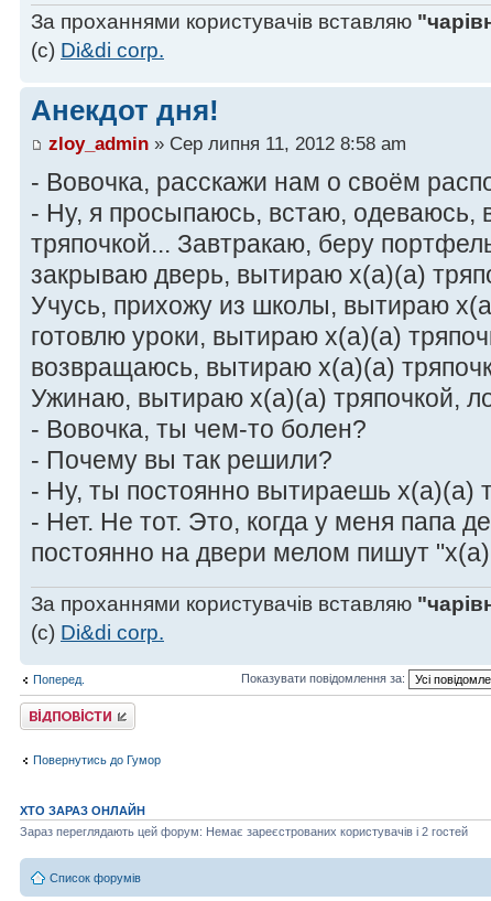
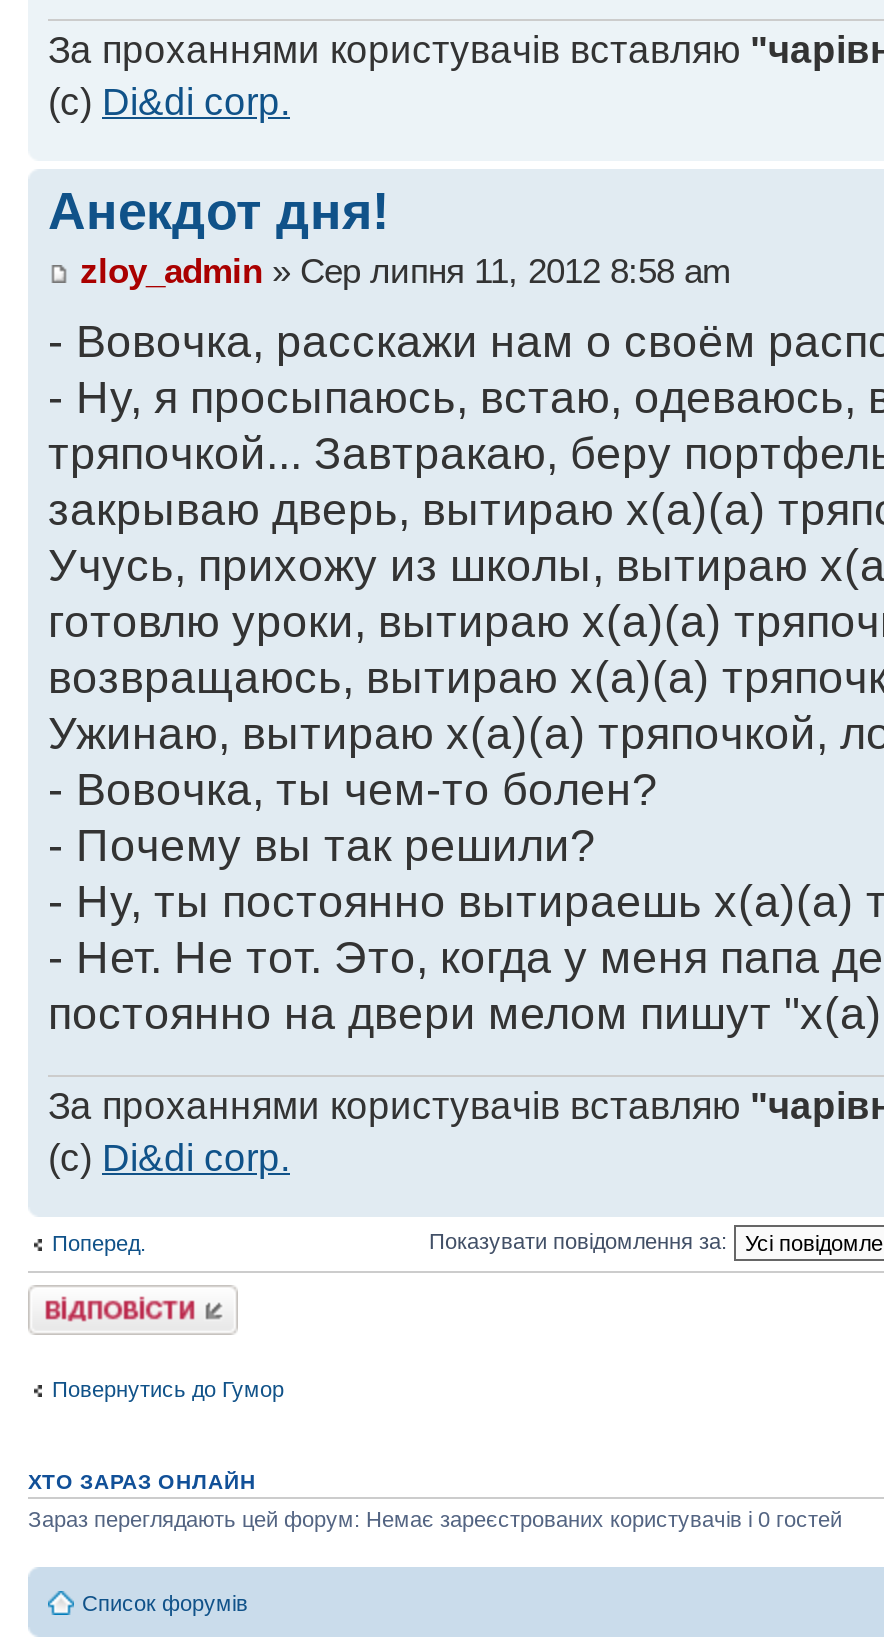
- Зараз переглядають цей форум: Немає зареєстрованих користувачів і 2 гостей
+ Зараз переглядають цей форум: Немає зареєстрованих користувачів і 0 гостей
